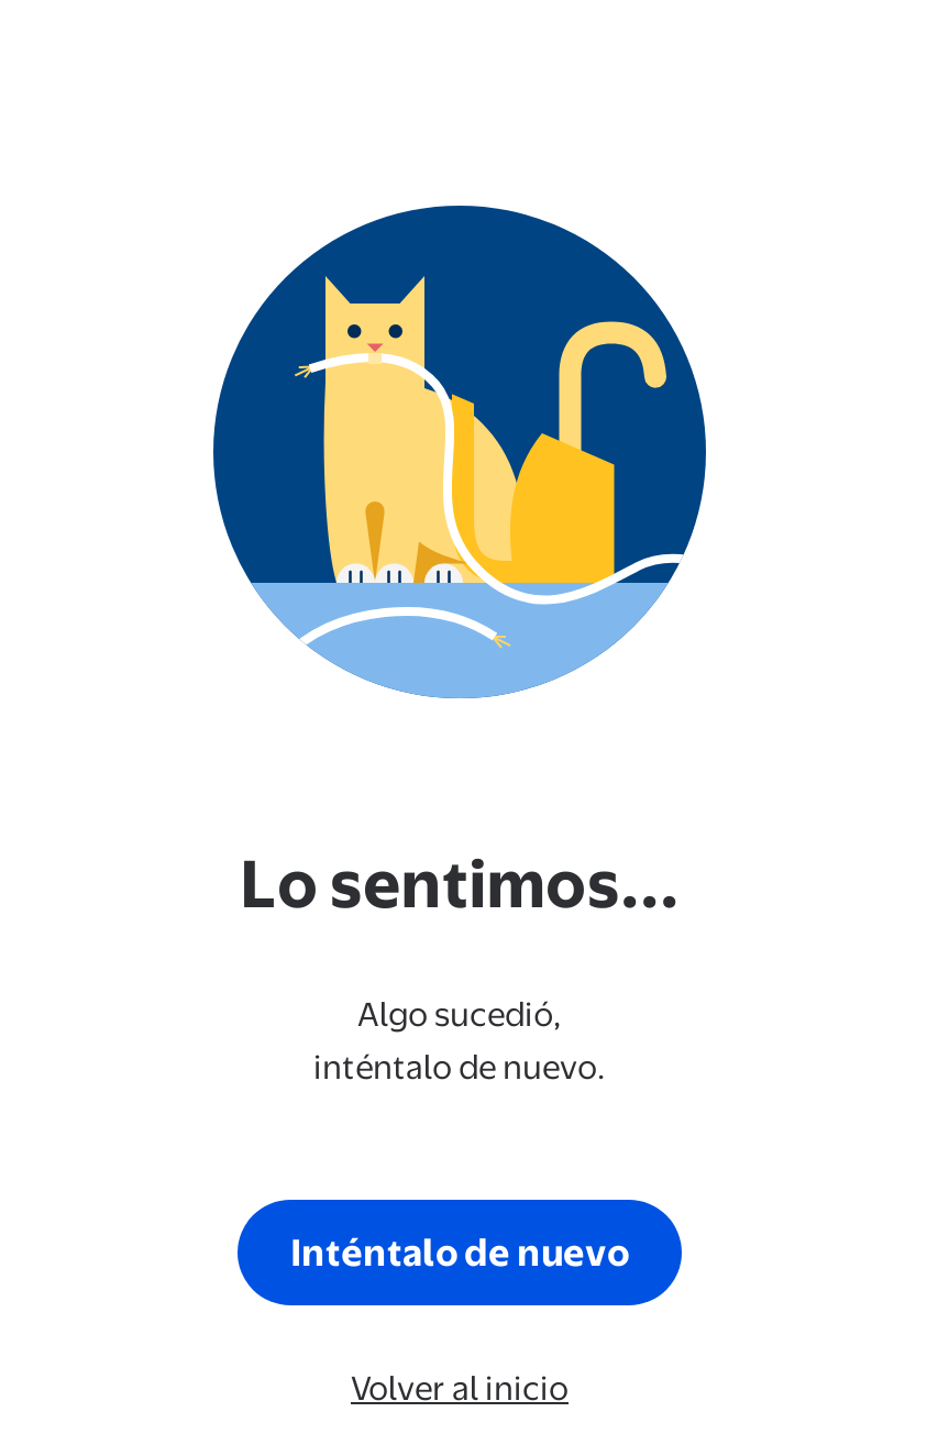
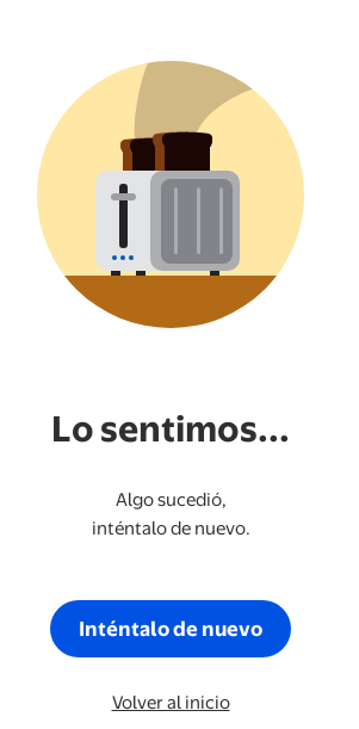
- [image]
+ [image]
